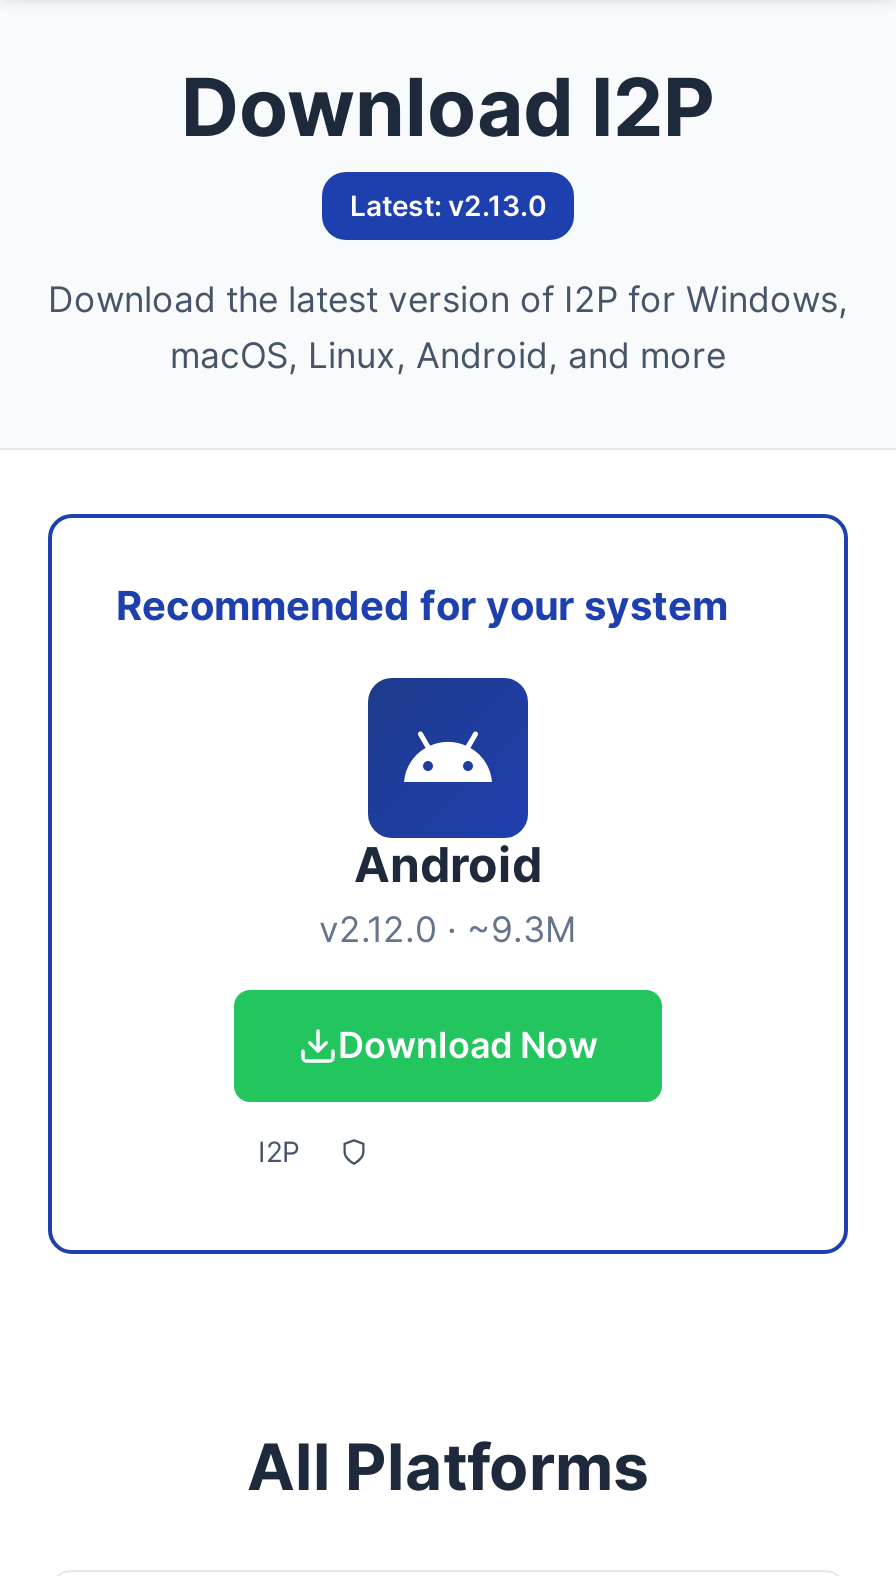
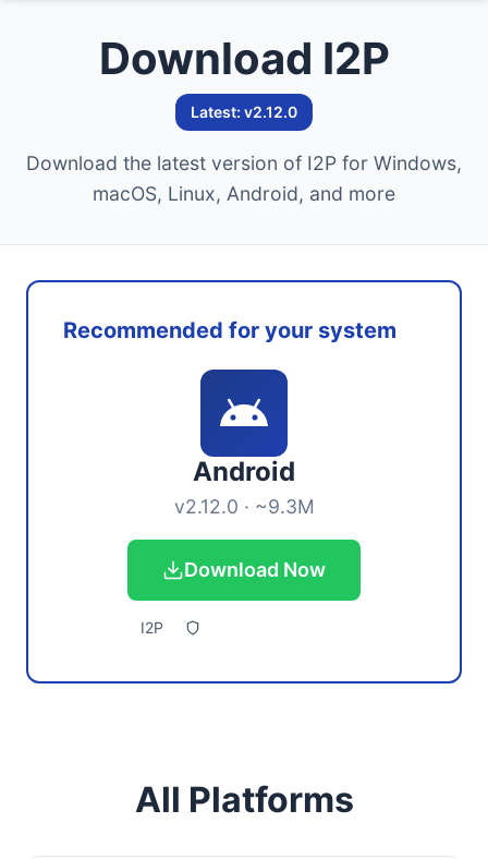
- Latest: v2.13.0
+ Latest: v2.12.0
